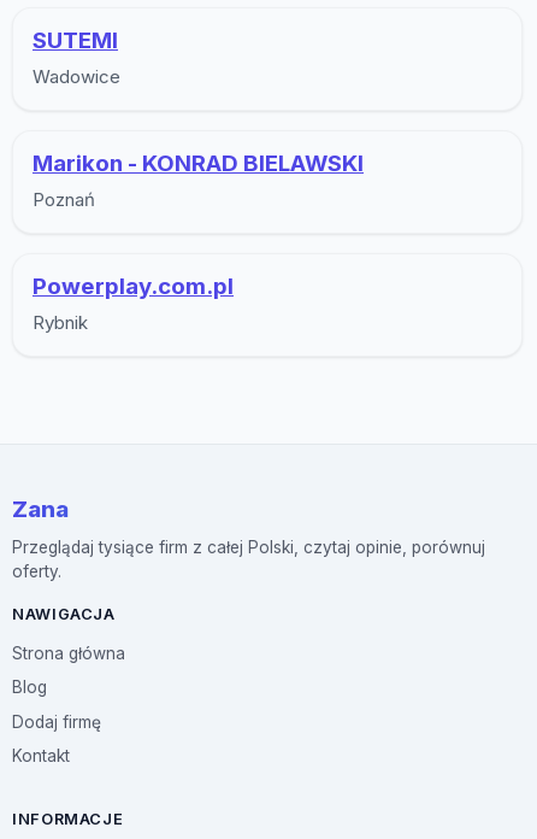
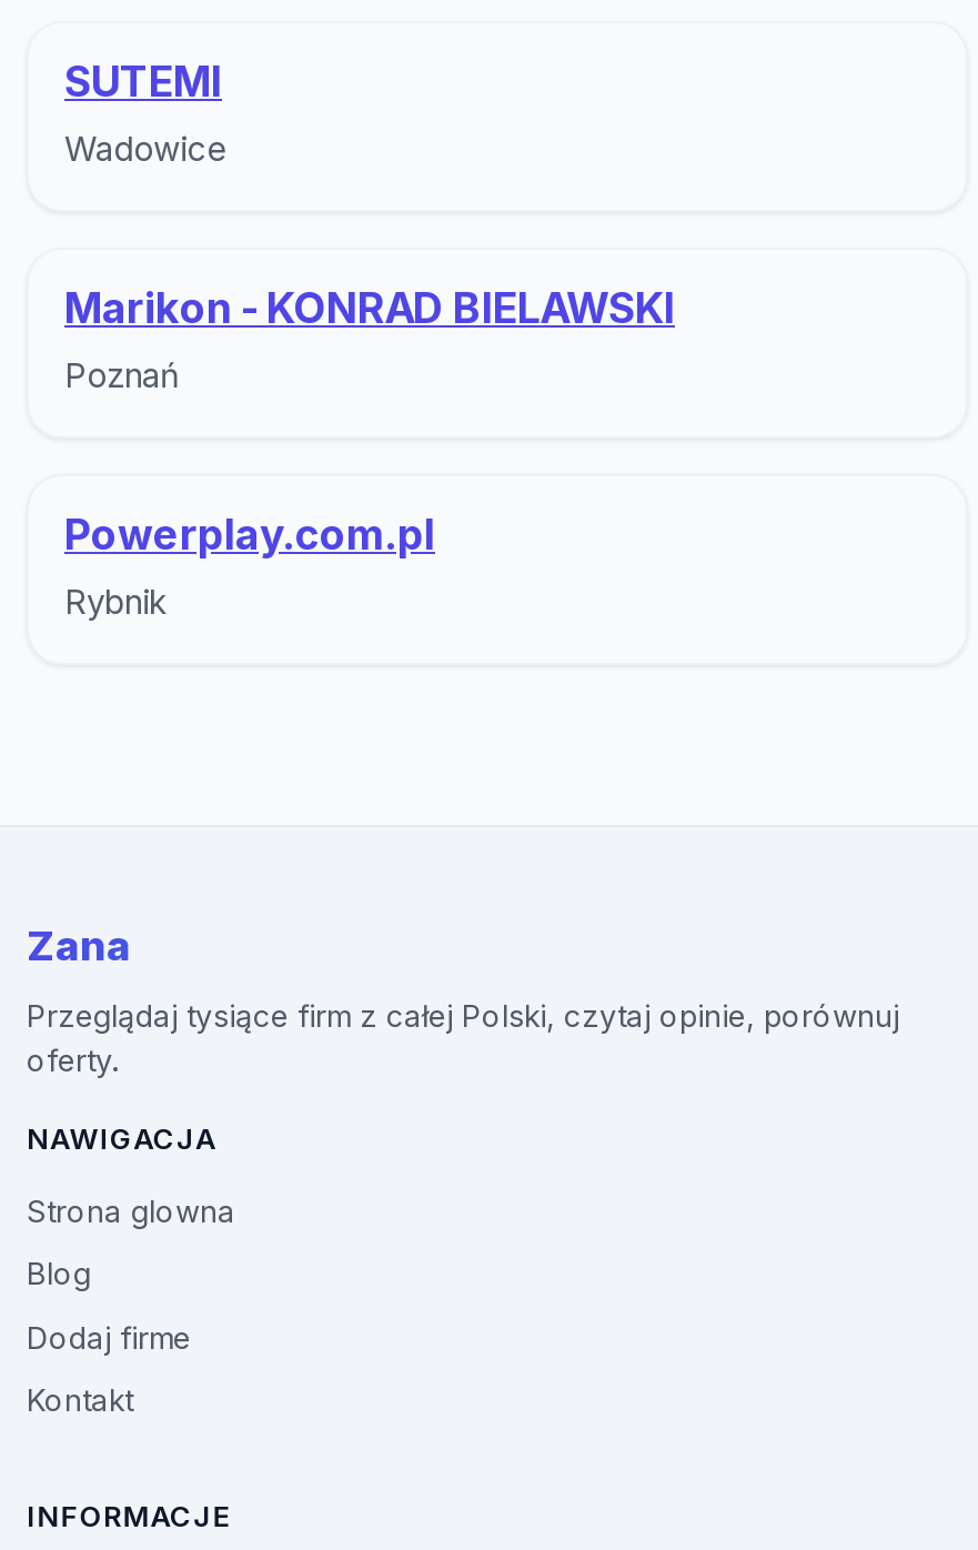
- Strona główna
+ Strona glowna

- Dodaj firmę
+ Dodaj firme
